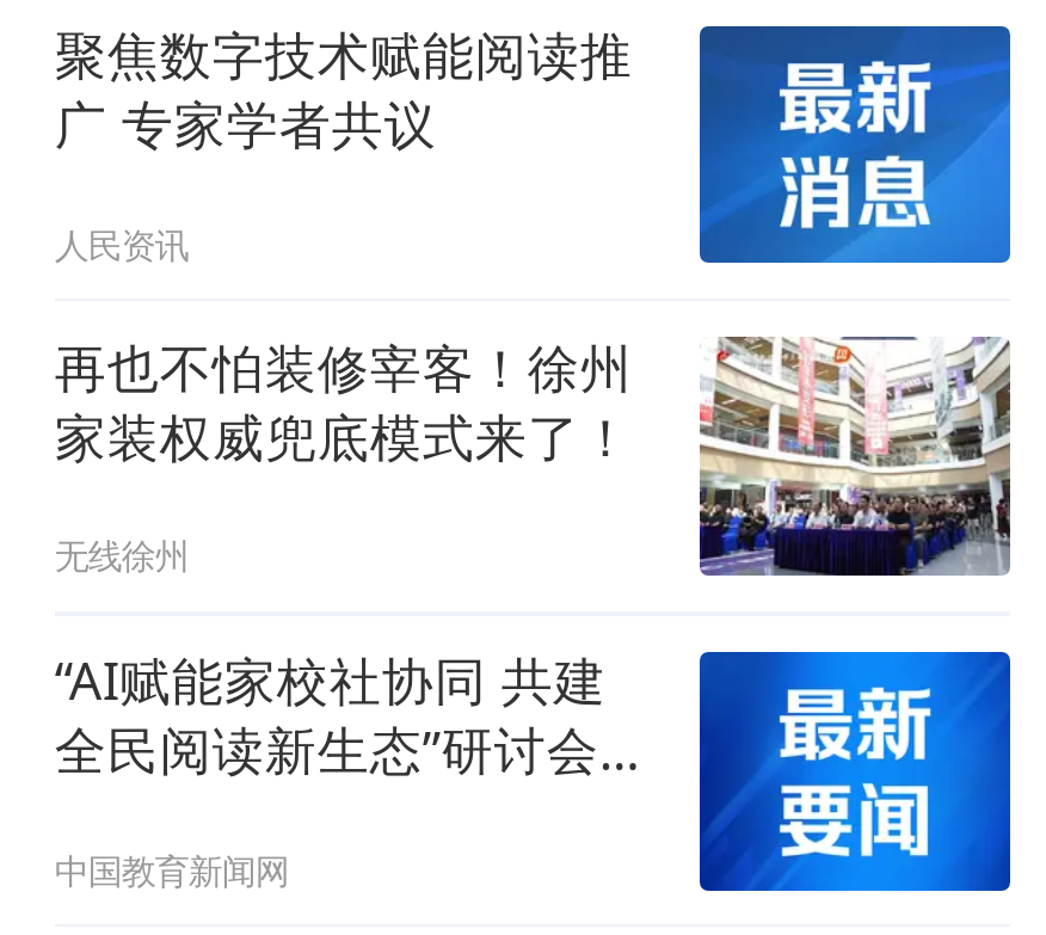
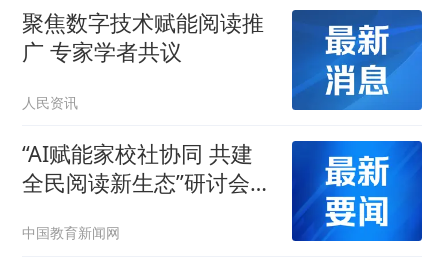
- [image]
- 再也不怕装修宰客！徐州
- 家装权威兜底模式来了！
- 无线徐州
